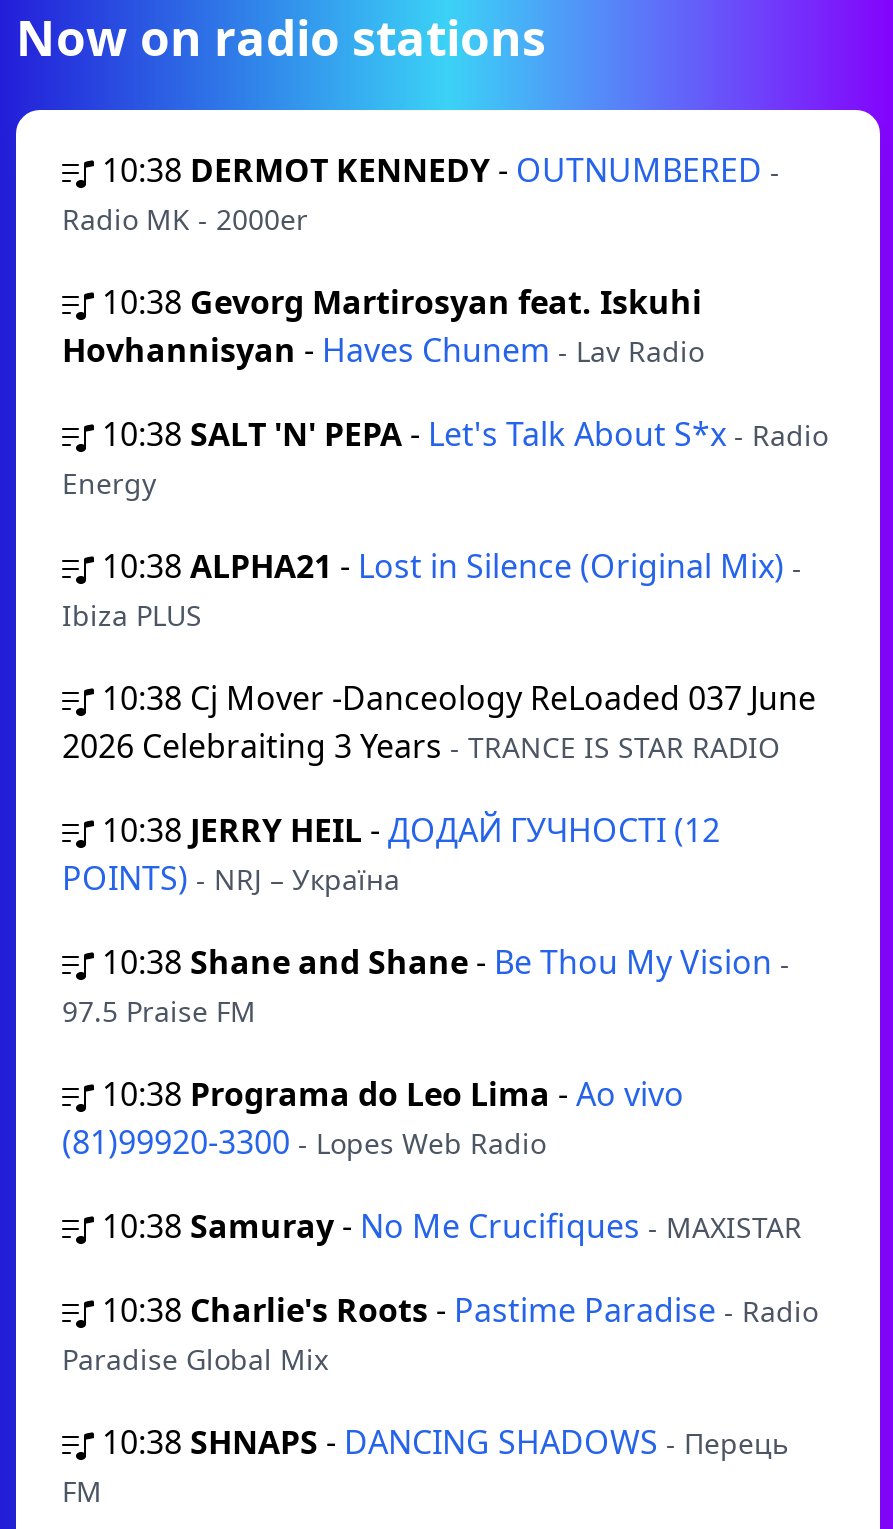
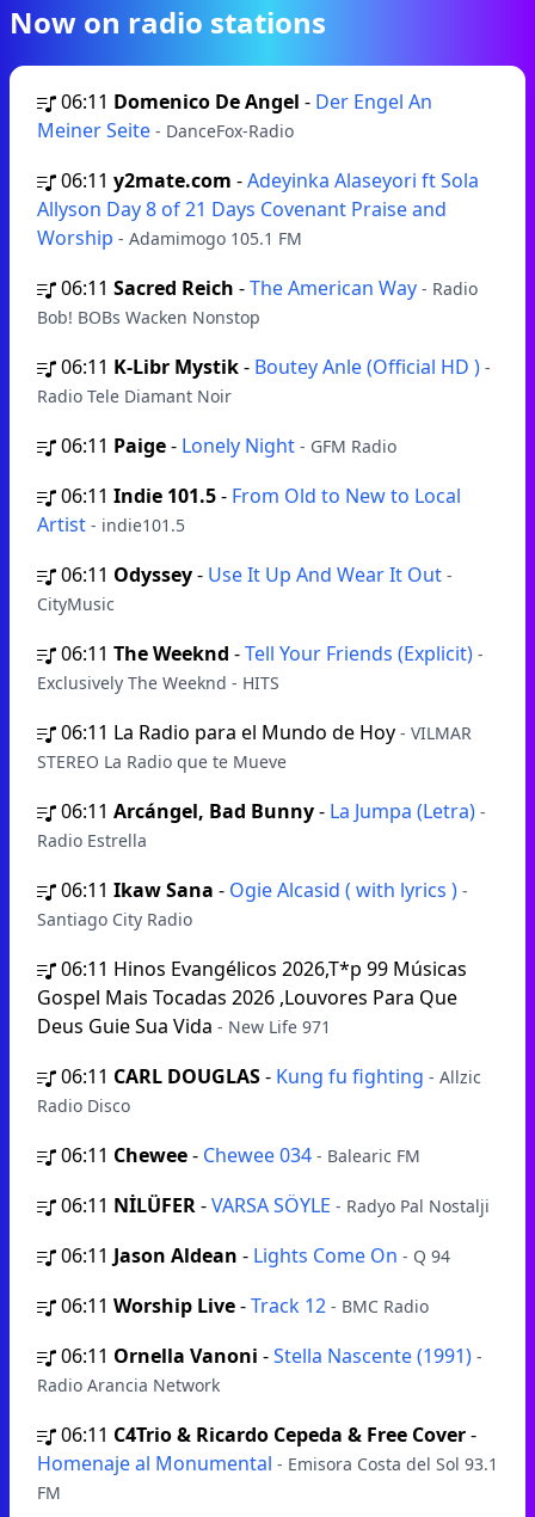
- 10:38 DERMOT KENNEDY - OUTNUMBERED -
- Radio MK - 2000er
- 10:38 Gevorg Martirosyan feat. Iskuhi
- Hovhannisyan - Haves Chunem - Lav Radio
- 10:38 SALT 'N' PEPA - Let's Talk About S*x - Radio
- Energy
- 10:38 ALPHA21 - Lost in Silence (Original Mix) -
- Ibiza PLUS
- 10:38 Cj Mover -Danceology ReLoaded 037 June
- 2026 Celebraiting 3 Years - TRANCE IS STAR RADIO
- 10:38 JERRY HEIL - ДОДАЙ ГУЧНОСТІ (12
- POINTS) - NRJ – Україна
- 10:38 Shane and Shane - Be Thou My Vision -
- 97.5 Praise FM
- 10:38 Programa do Leo Lima - Ao vivo
- (81)99920-3300 - Lopes Web Radio
- 10:38 Samuray - No Me Crucifiques - MAXISTAR
- 10:38 Charlie's Roots - Pastime Paradise - Radio
- Paradise Global Mix
- 10:38 SHNAPS - DANCING SHADOWS - Перець
+ 06:11 Domenico De Angel - Der Engel An
+ Meiner Seite - DanceFox-Radio
+ 06:11 y2mate.com - Adeyinka Alaseyori ft Sola
+ Allyson Day 8 of 21 Days Covenant Praise and
+ Worship - Adamimogo 105.1 FM
+ 06:11 Sacred Reich - The American Way - Radio
+ Bob! BOBs Wacken Nonstop
+ 06:11 K-Libr Mystik - Boutey Anle (Official HD ) -
+ Radio Tele Diamant Noir
+ 06:11 Paige - Lonely Night - GFM Radio
+ 06:11 Indie 101.5 - From Old to New to Local
+ Artist - indie101.5
+ 06:11 Odyssey - Use It Up And Wear It Out -
+ CityMusic
+ 06:11 The Weeknd - Tell Your Friends (Explicit) -
+ Exclusively The Weeknd - HITS
+ 06:11 La Radio para el Mundo de Hoy - VILMAR
+ STEREO La Radio que te Mueve
+ 06:11 Arcángel, Bad Bunny - La Jumpa (Letra) -
+ Radio Estrella
+ 06:11 Ikaw Sana - Ogie Alcasid ( with lyrics ) -
+ Santiago City Radio
+ 06:11 Hinos Evangélicos 2026,T*p 99 Músicas
+ Gospel Mais Tocadas 2026 ,Louvores Para Que
+ Deus Guie Sua Vida - New Life 971
+ 06:11 CARL DOUGLAS - Kung fu fighting - Allzic
+ Radio Disco
+ 06:11 Chewee - Chewee 034 - Balearic FM
+ 06:11 NİLÜFER - VARSA SÖYLE - Radyo Pal Nostalji
+ 06:11 Jason Aldean - Lights Come On - Q 94
+ 06:11 Worship Live - Track 12 - BMC Radio
+ 06:11 Ornella Vanoni - Stella Nascente (1991) -
+ Radio Arancia Network
+ 06:11 C4Trio & Ricardo Cepeda & Free Cover -
+ Homenaje al Monumental - Emisora Costa del Sol 93.1
